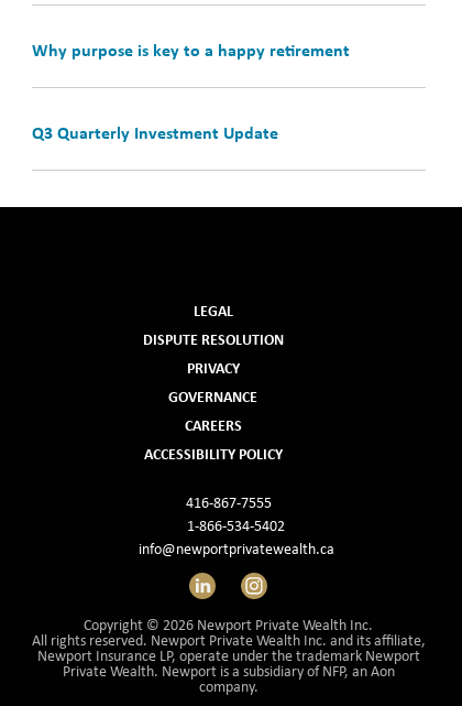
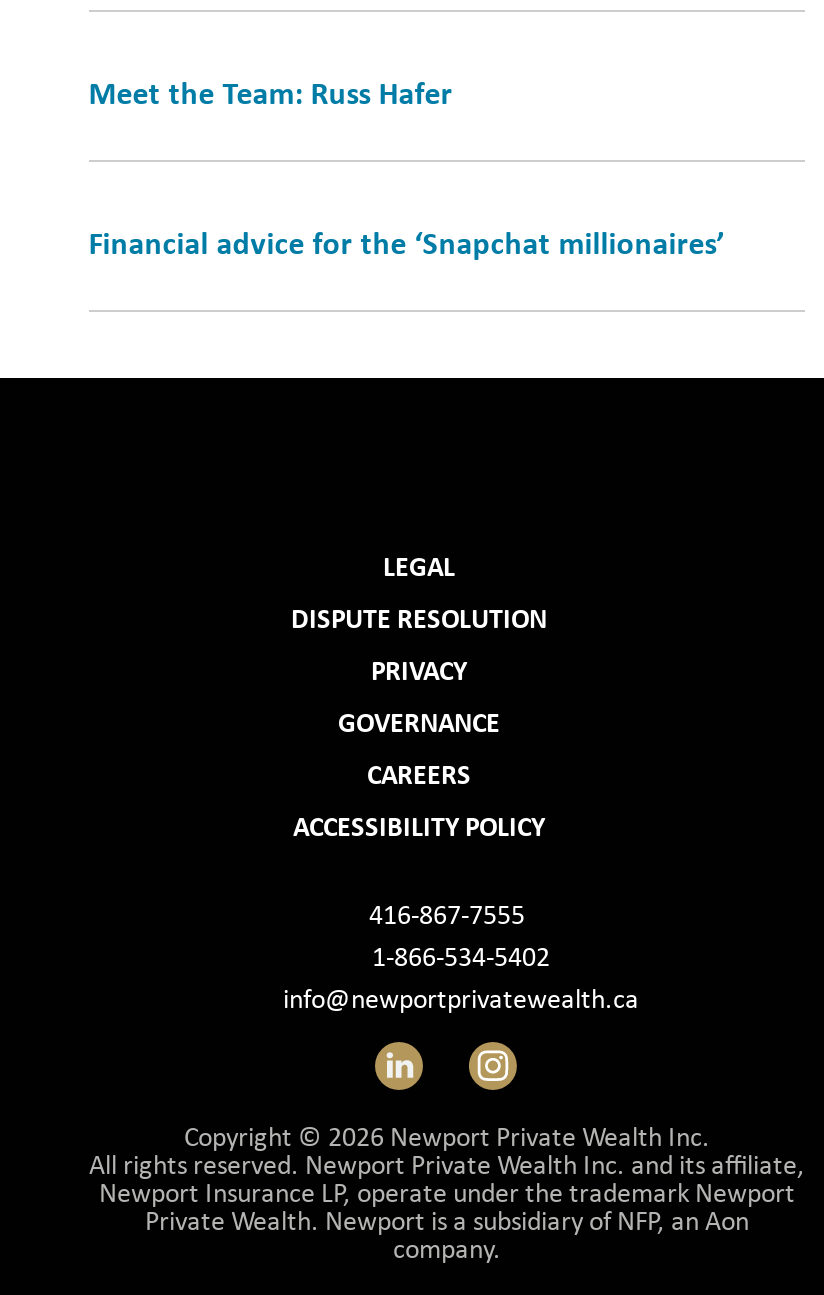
- Why purpose is key to a happy retirement
+ Meet the Team: Russ Hafer

- Q3 Quarterly Investment Update
+ Financial advice for the ‘Snapchat millionaires’
